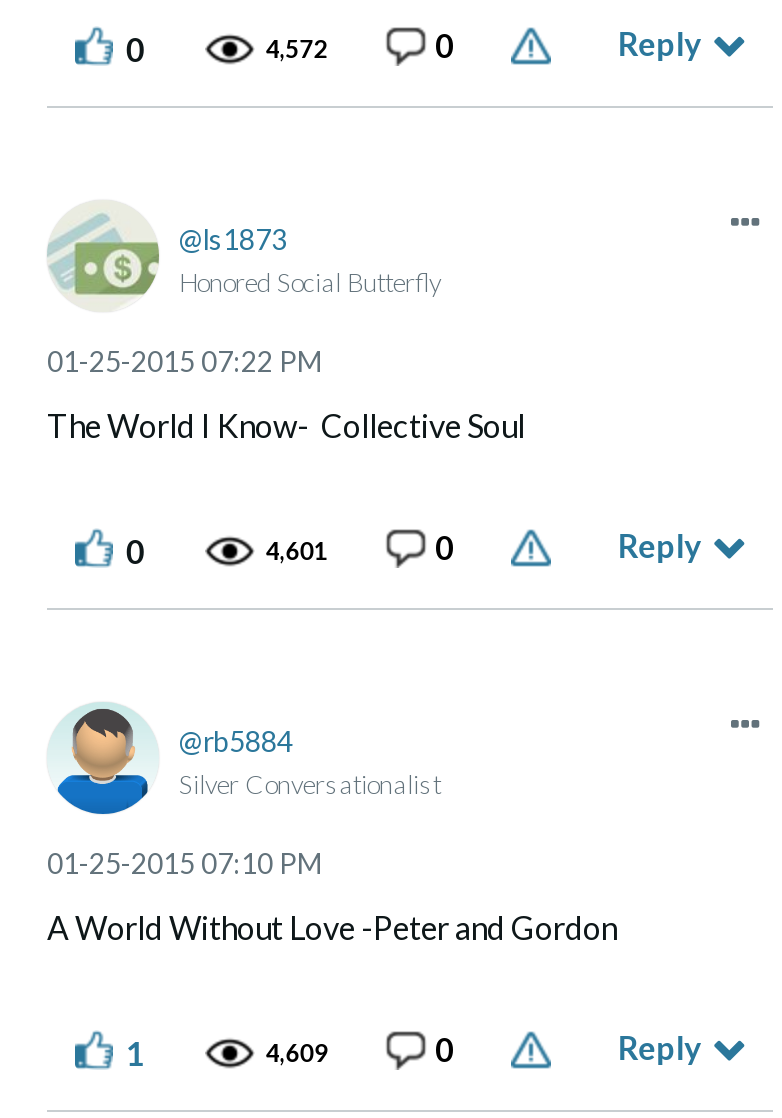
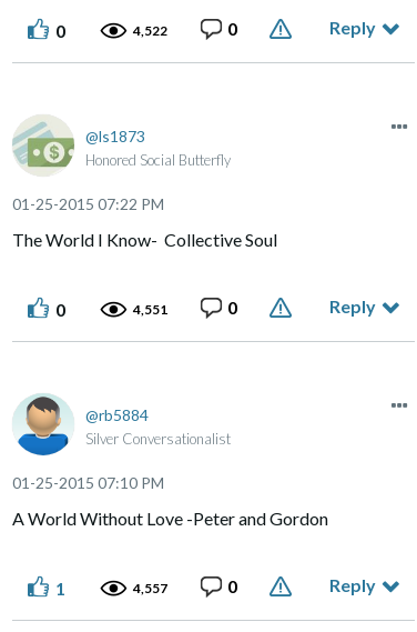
- 4,572
+ 4,522

- 4,601
+ 4,551

- 4,609
+ 4,557
